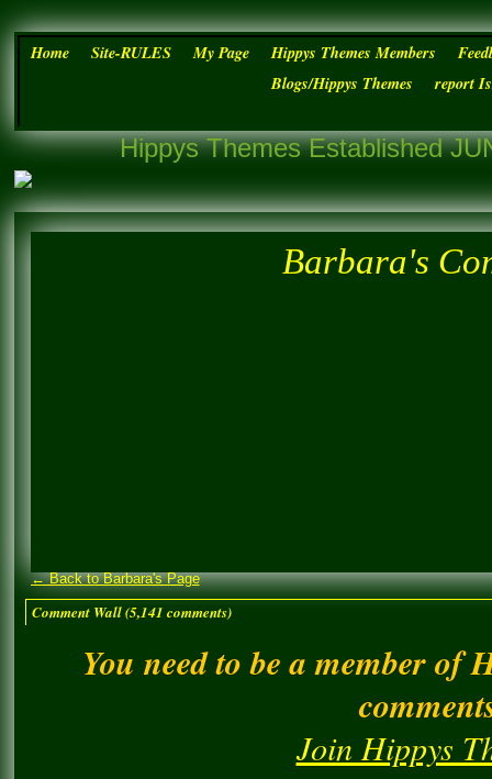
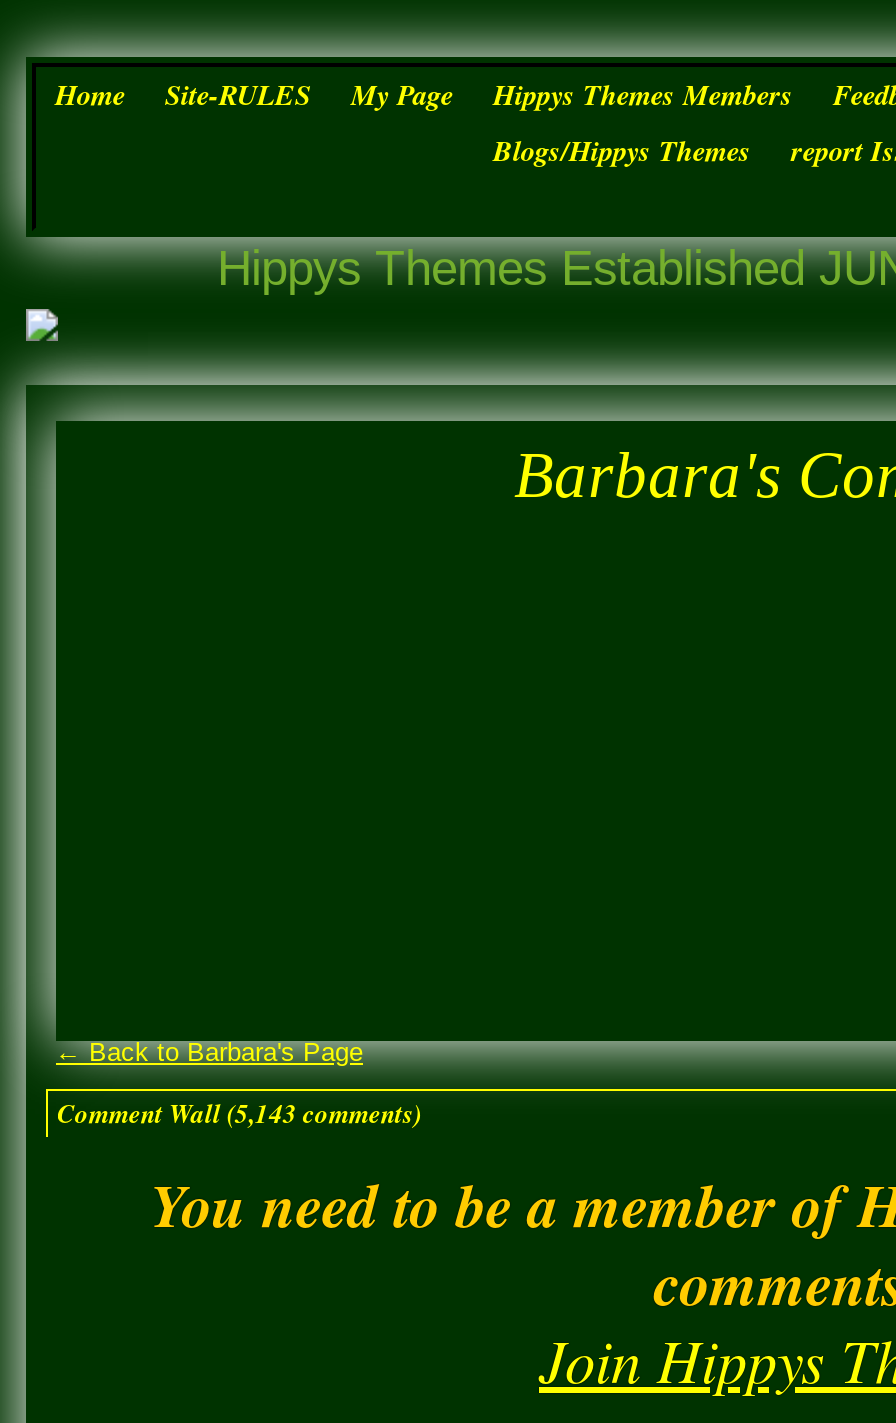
- Comment Wall (5,141 comments)
+ Comment Wall (5,143 comments)
